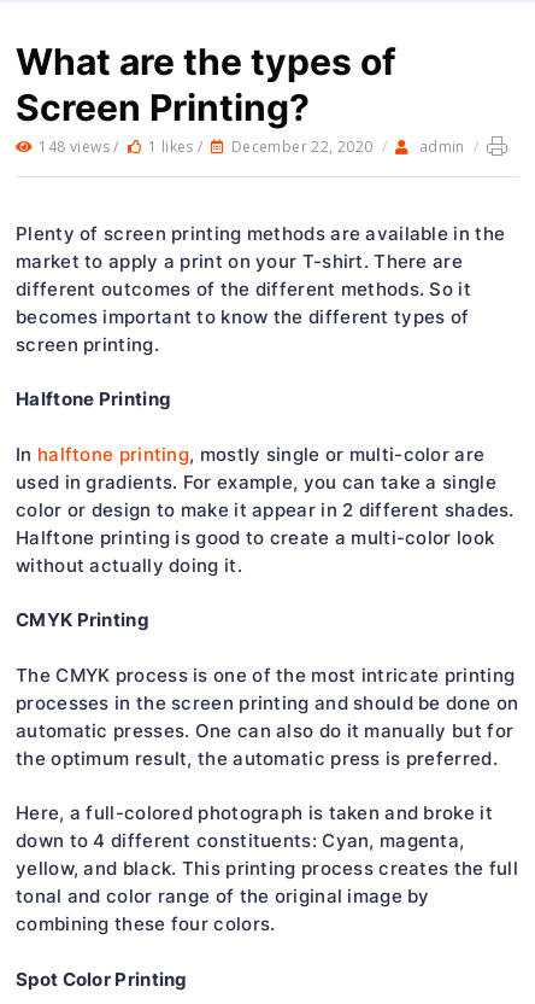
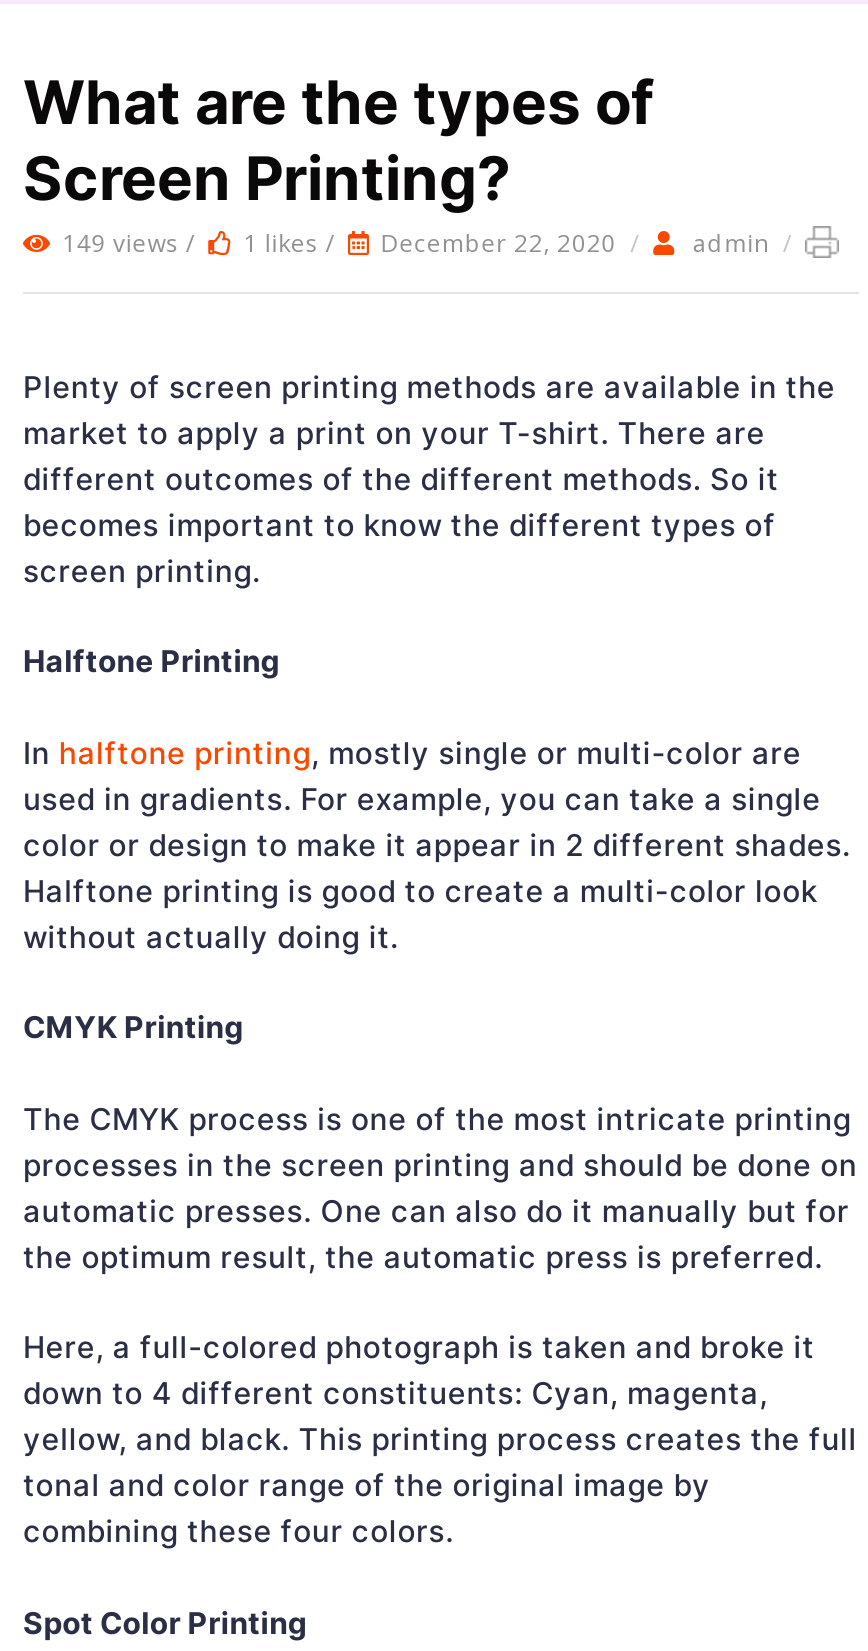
- 148 views / 1 likes / December 22, 2020 / admin /
+ 149 views / 1 likes / December 22, 2020 / admin /
